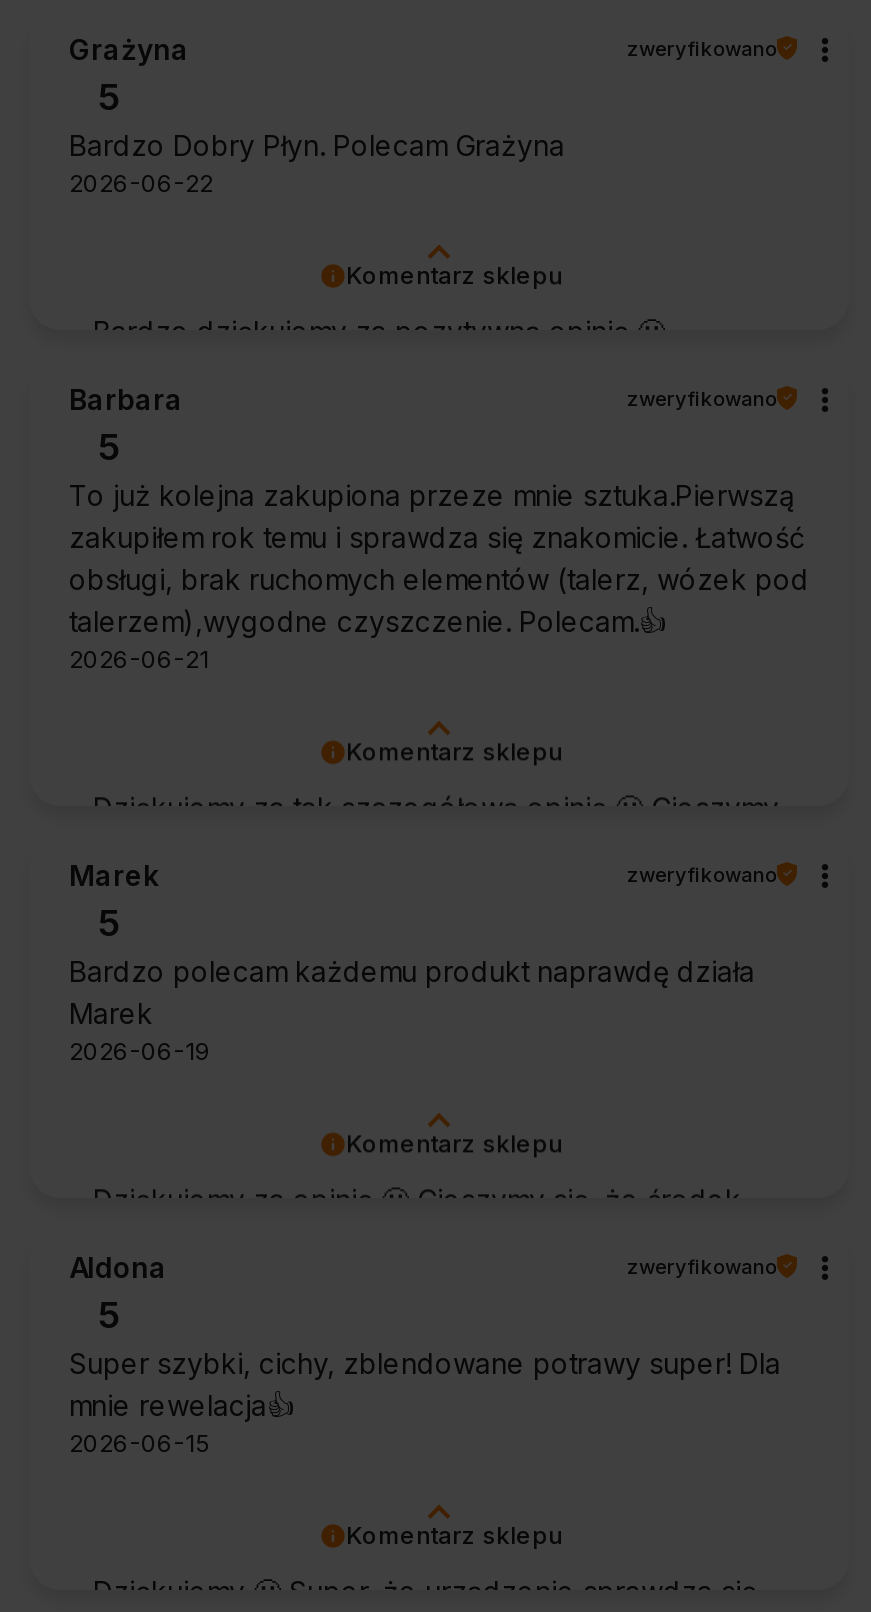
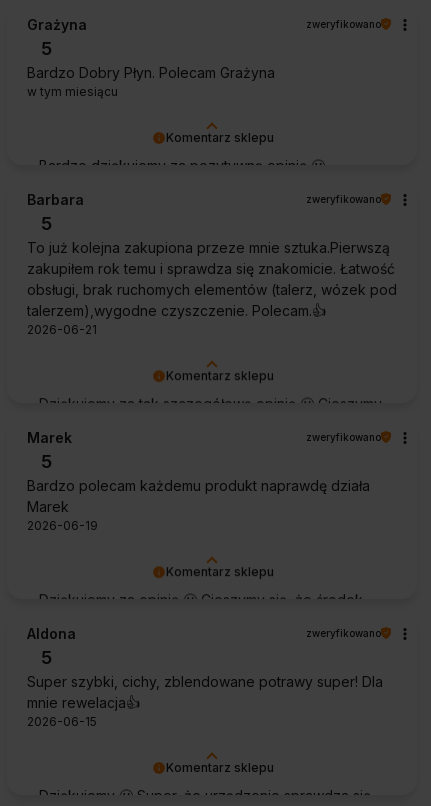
- 2026-06-22
+ w tym miesiącu
